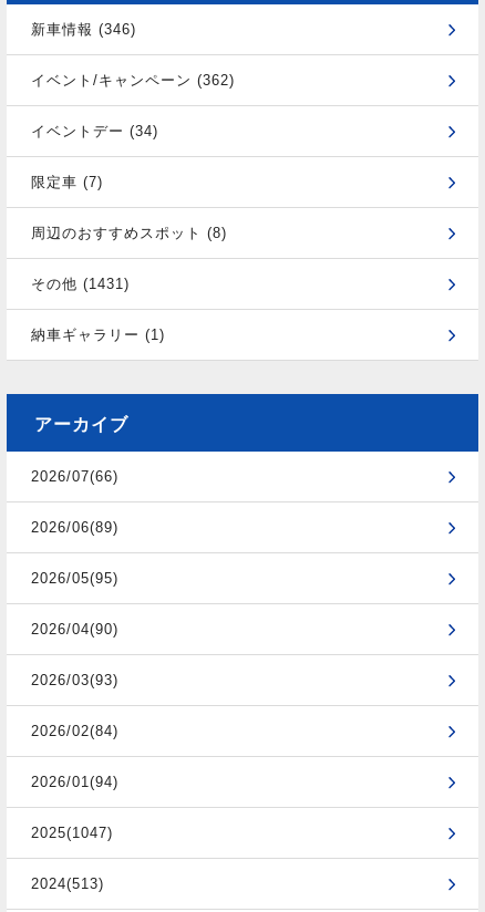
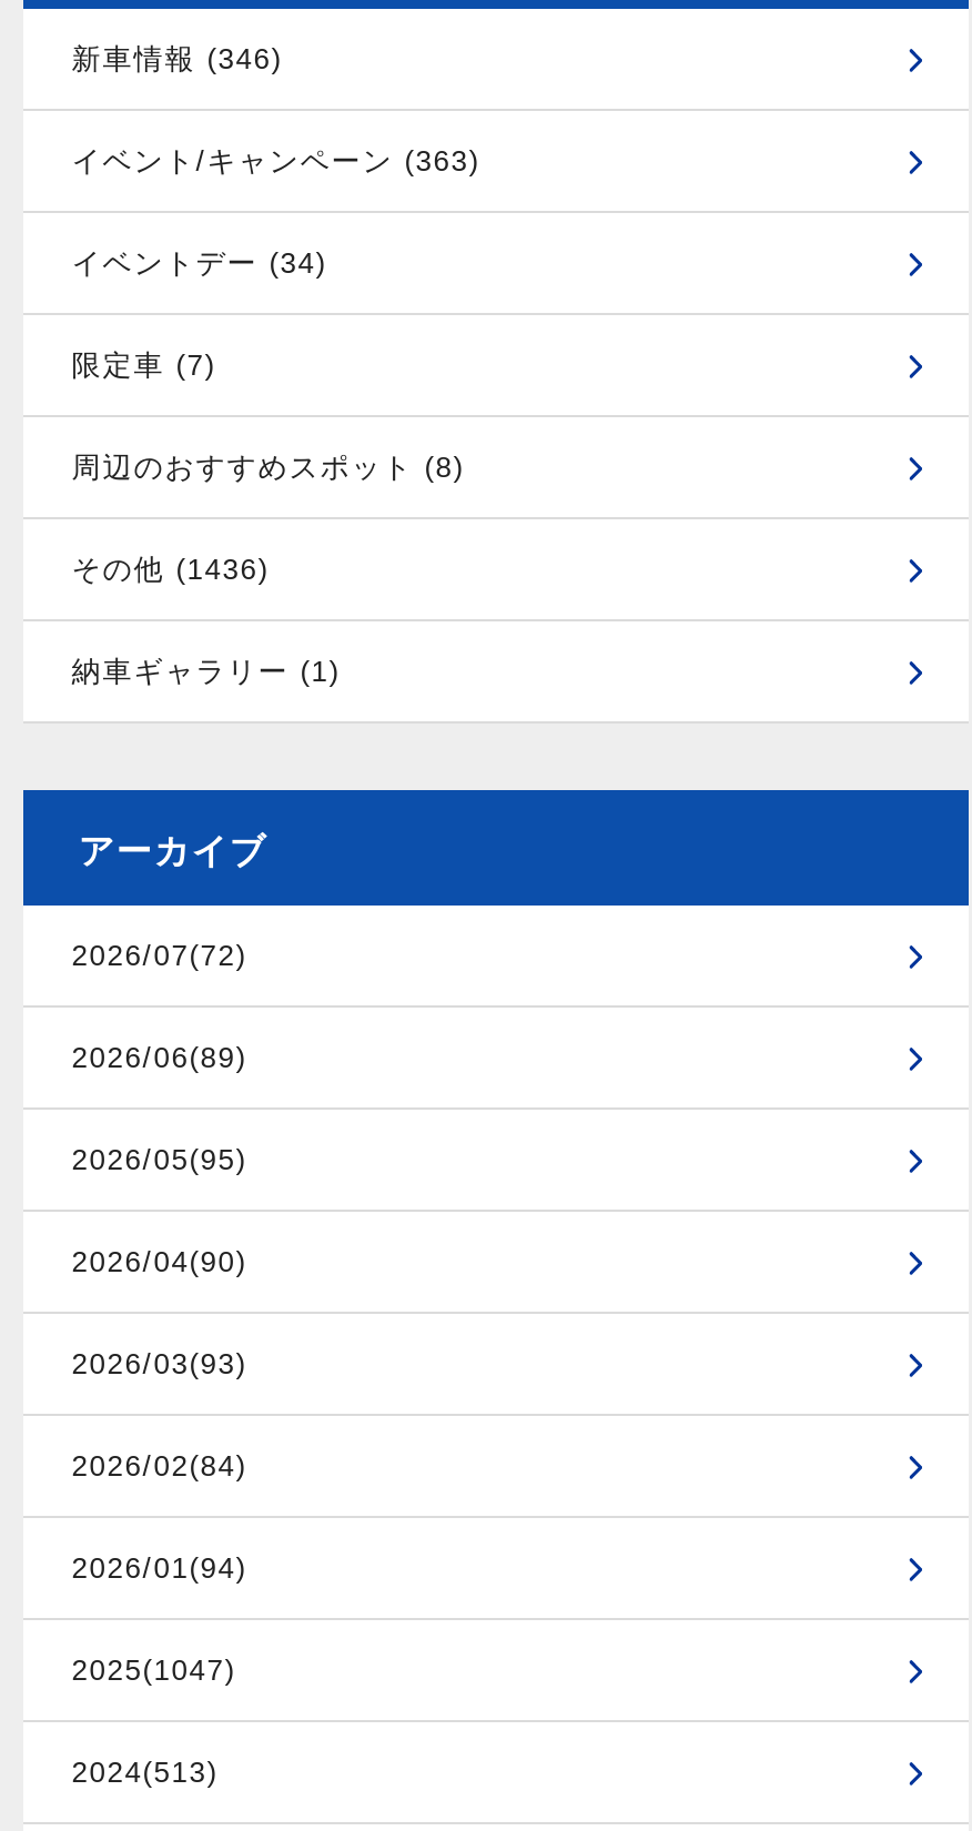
- イベント/キャンペーン (362)
+ イベント/キャンペーン (363)

- その他 (1431)
+ その他 (1436)

- 2026/07(66)
+ 2026/07(72)
